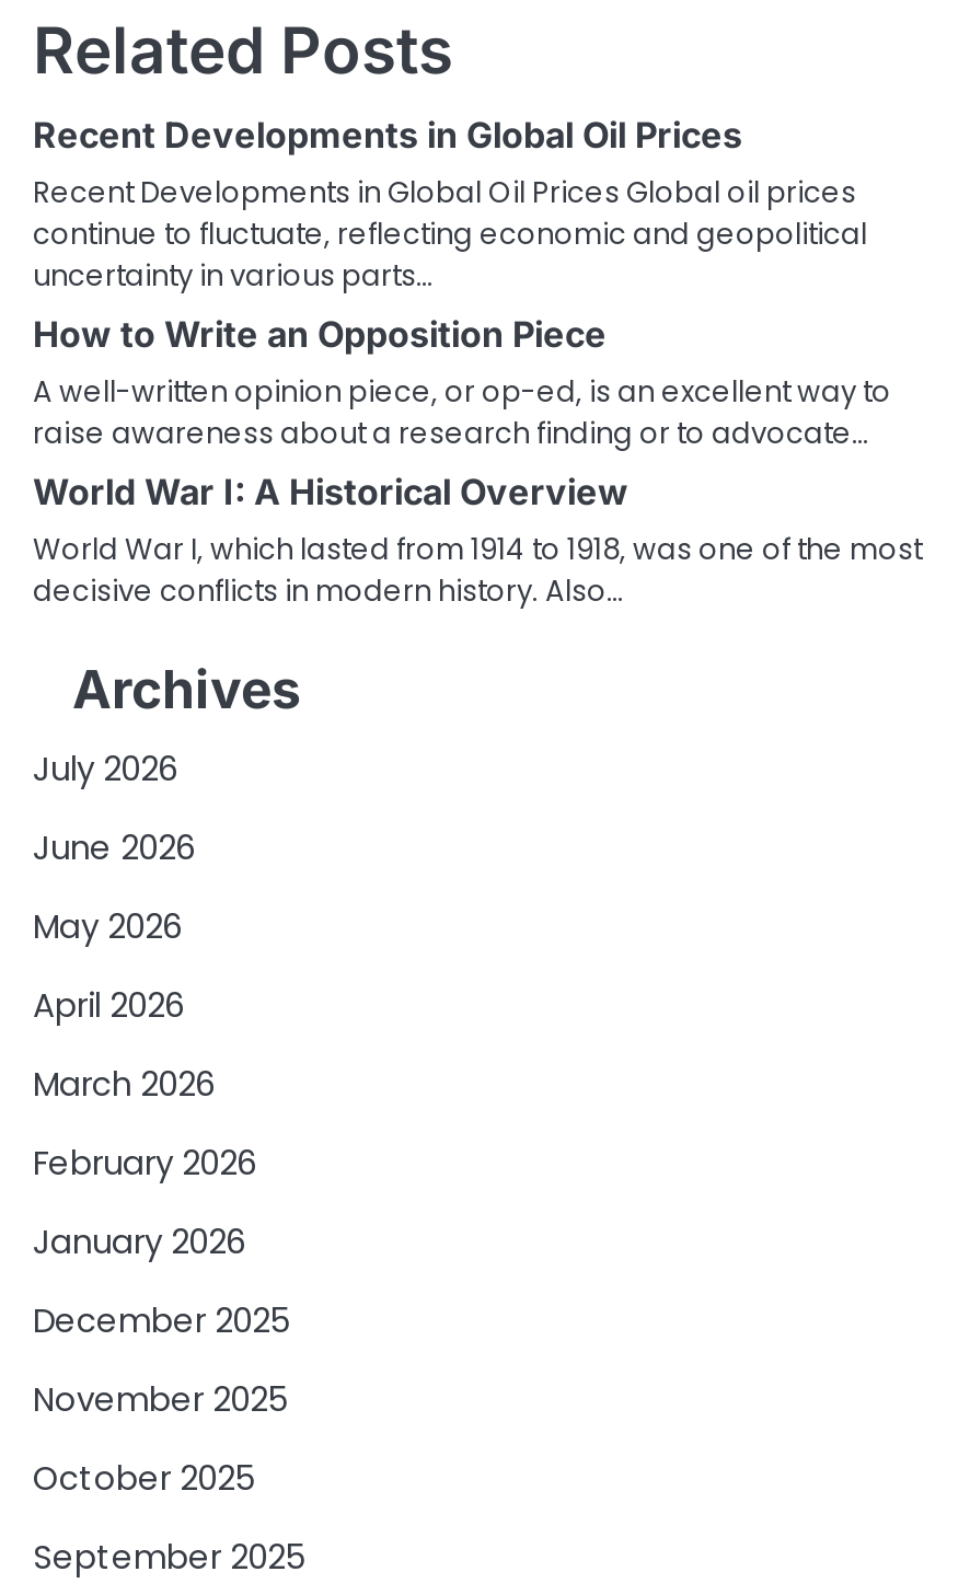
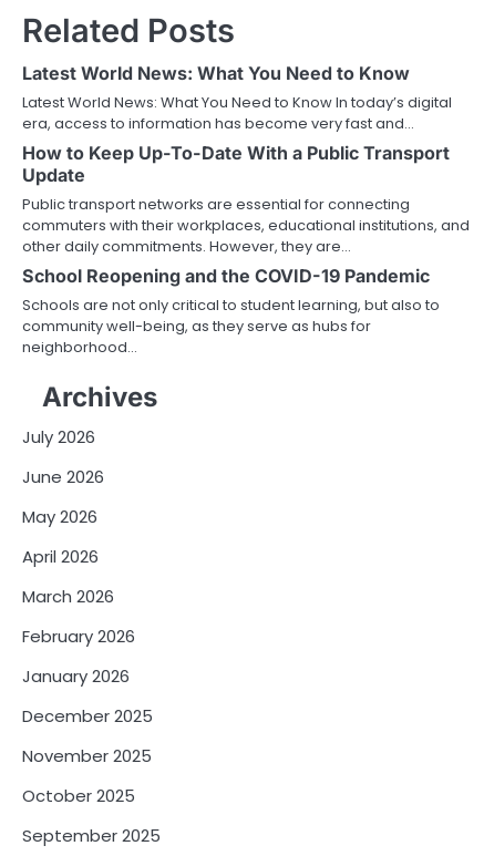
- Recent Developments in Global Oil Prices
- Recent Developments in Global Oil Prices Global oil prices
- continue to fluctuate, reflecting economic and geopolitical
- uncertainty in various parts…
- How to Write an Opposition Piece
- A well-written opinion piece, or op-ed, is an excellent way to
- raise awareness about a research finding or to advocate…
- World War I: A Historical Overview
- World War I, which lasted from 1914 to 1918, was one of the most
- decisive conflicts in modern history. Also…
+ Latest World News: What You Need to Know
+ Latest World News: What You Need to Know In today’s digital
+ era, access to information has become very fast and…
+ How to Keep Up-To-Date With a Public Transport
+ Update
+ Public transport networks are essential for connecting
+ commuters with their workplaces, educational institutions, and
+ other daily commitments. However, they are…
+ School Reopening and the COVID-19 Pandemic
+ Schools are not only critical to student learning, but also to
+ community well-being, as they serve as hubs for
+ neighborhood…
